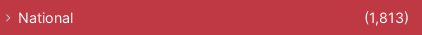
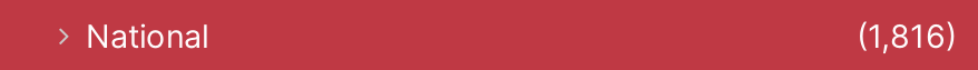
- (1,813)
+ (1,816)
